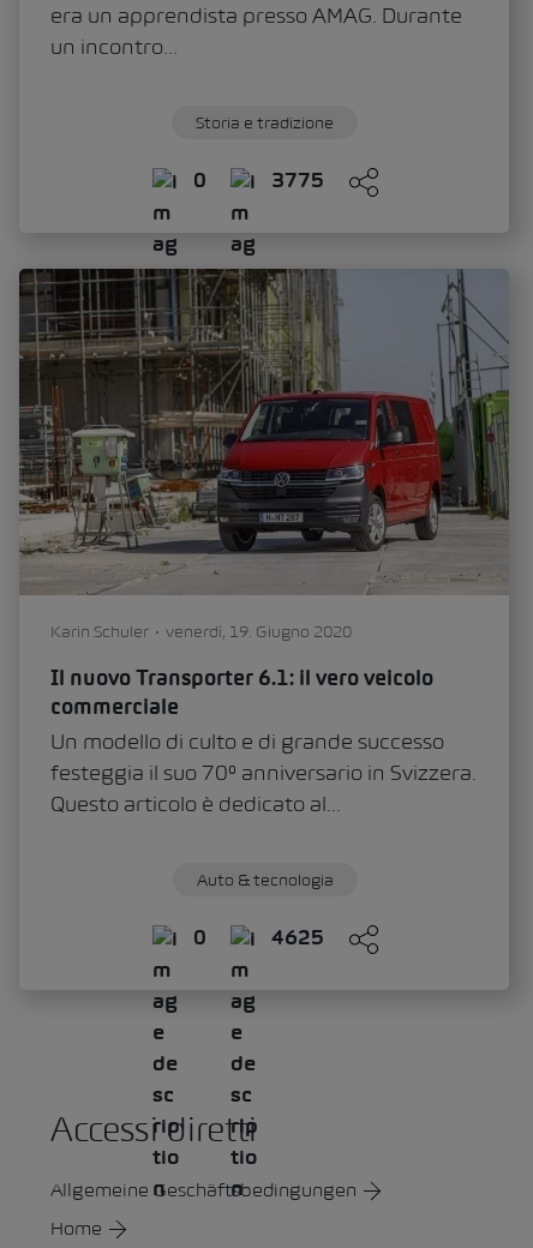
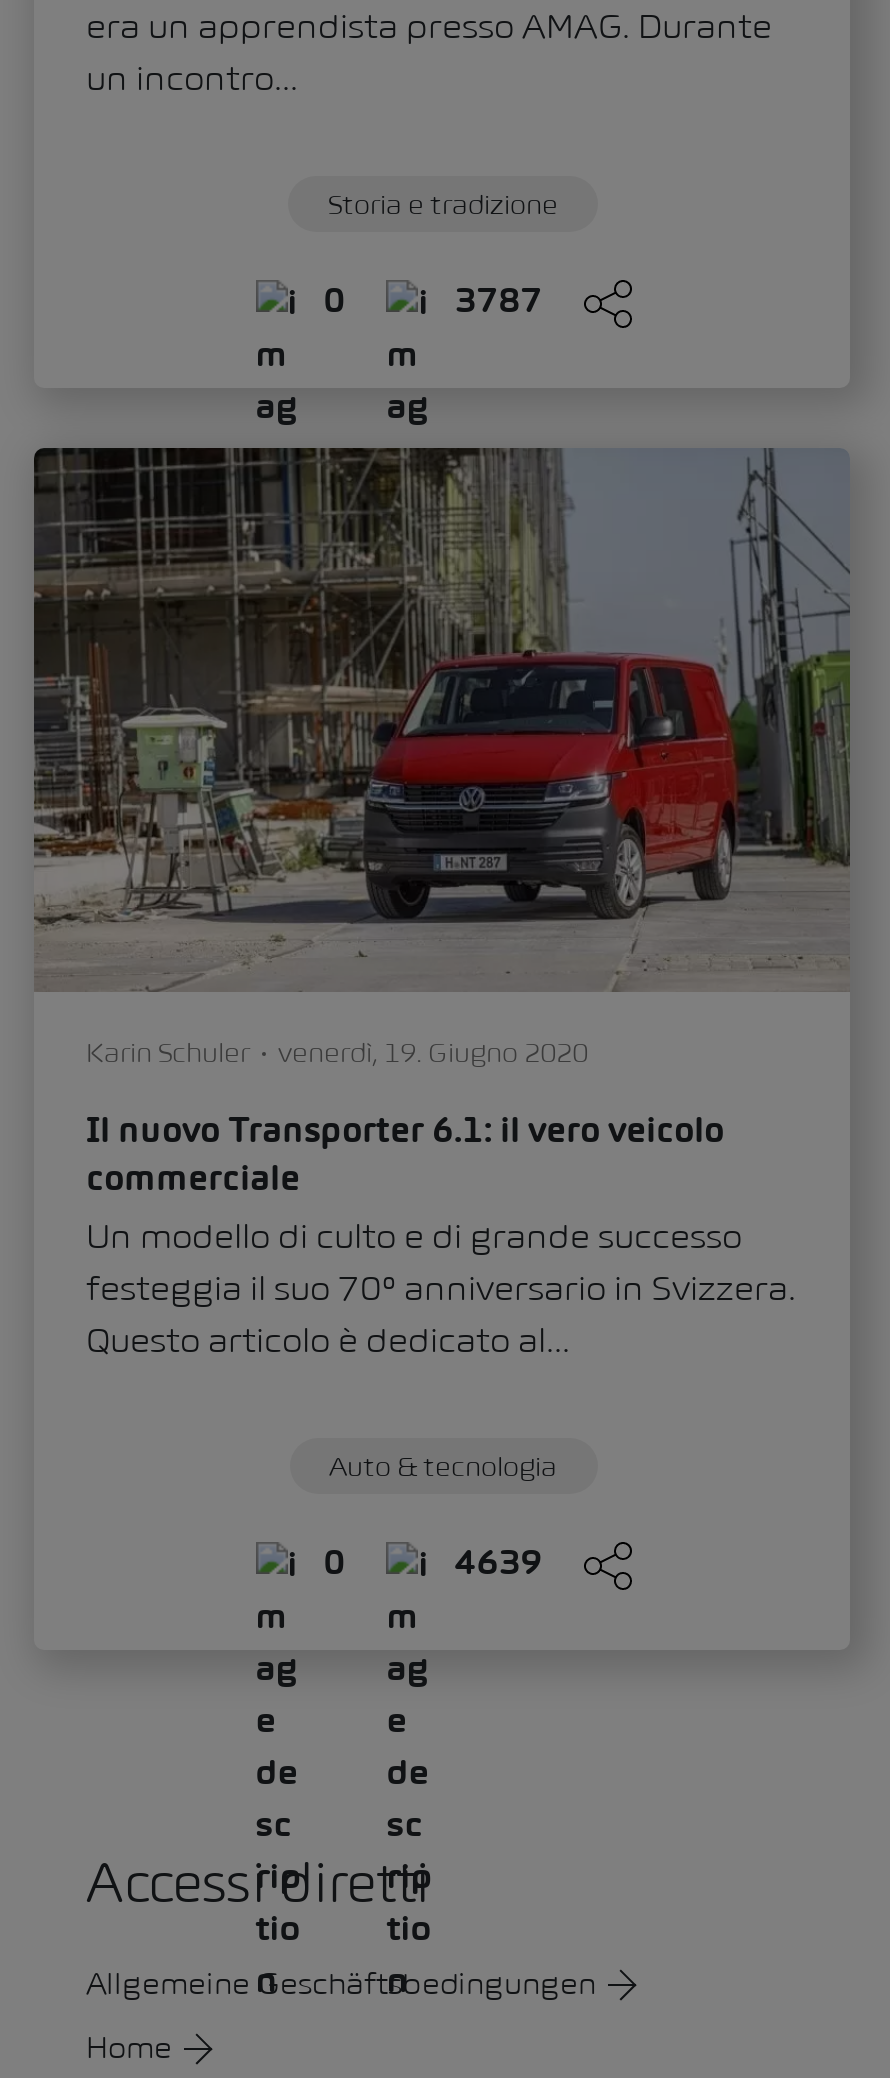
- 3775
+ 3787

- 4625
+ 4639
